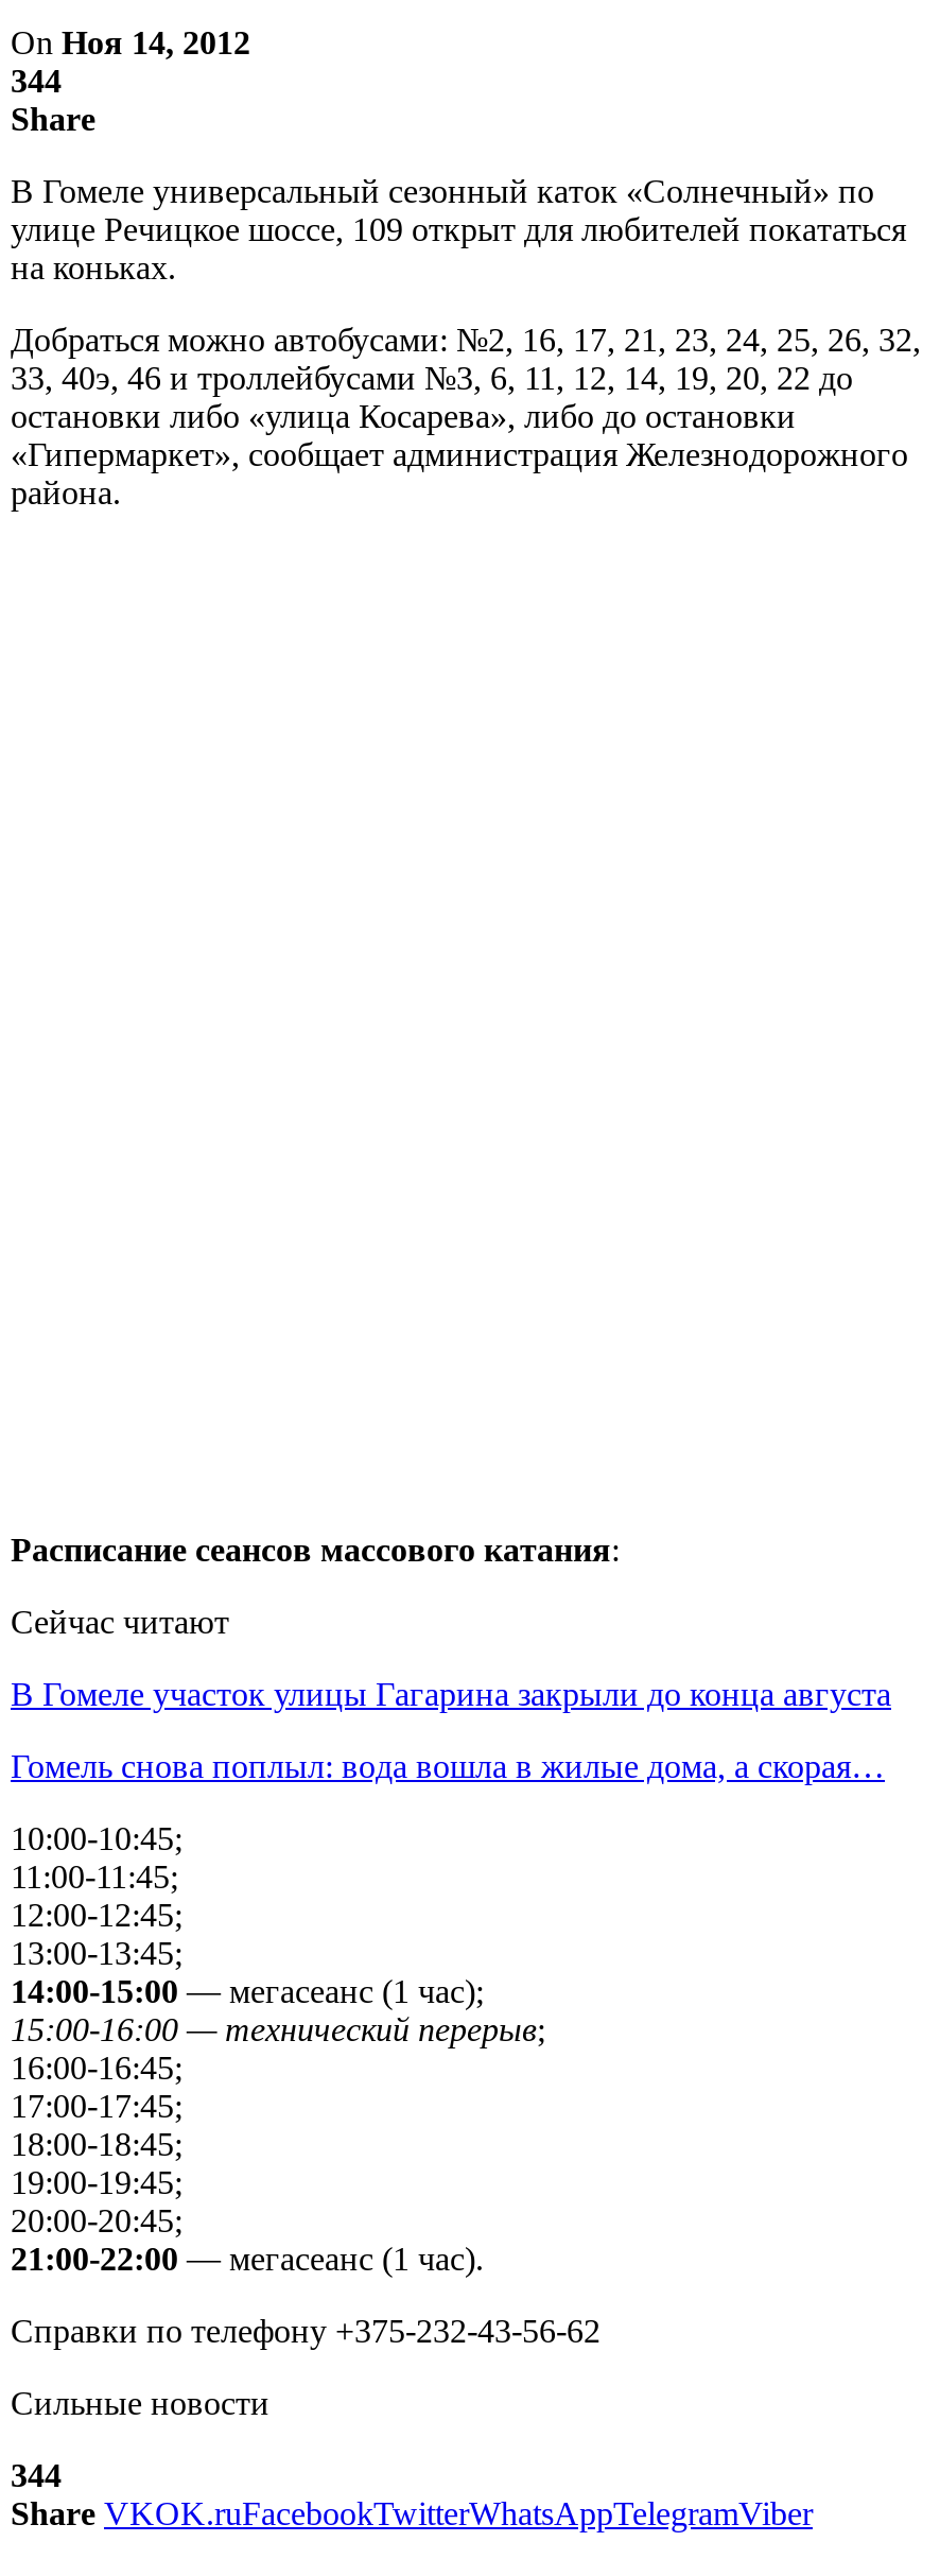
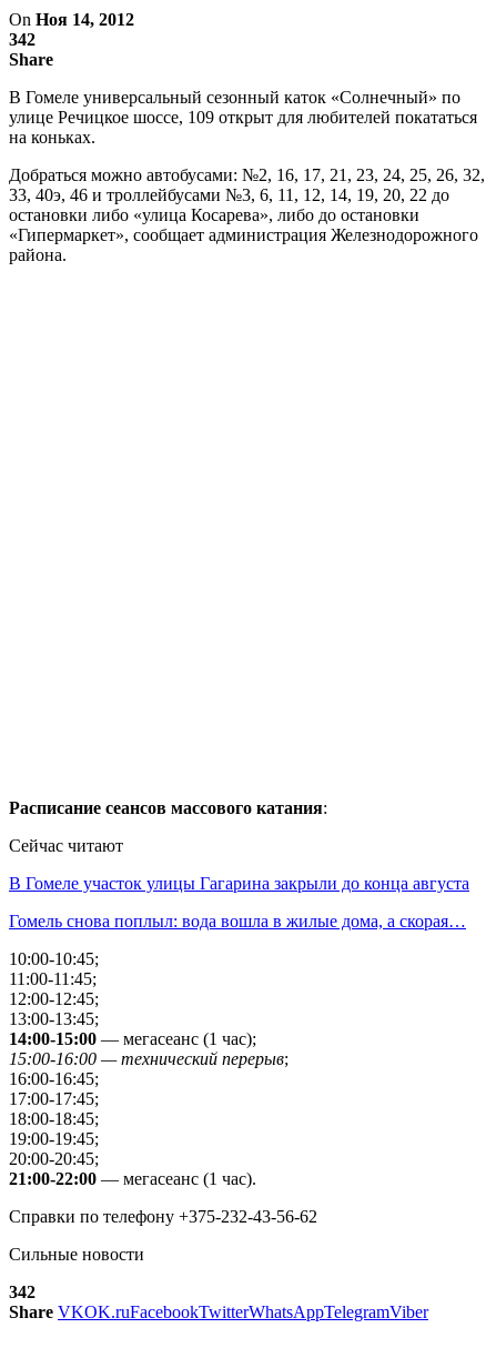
- 344
+ 342

- 344
+ 342
